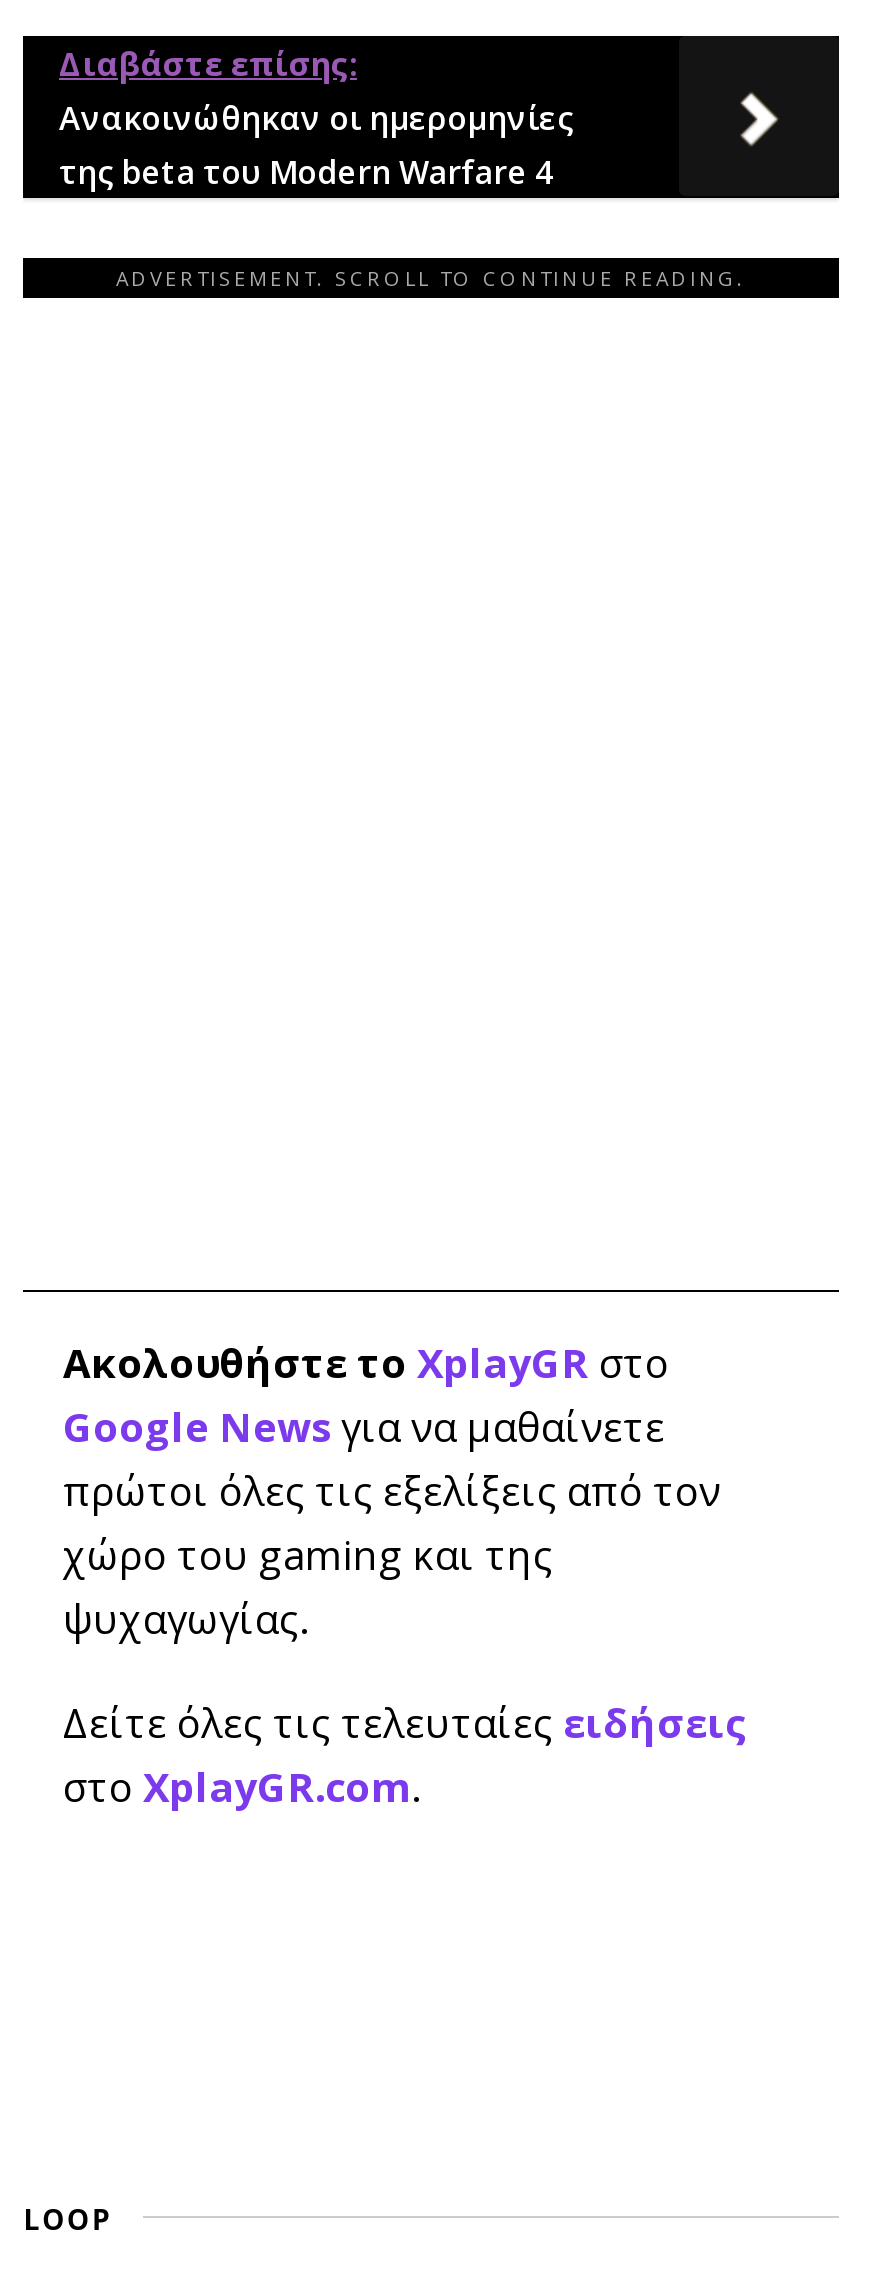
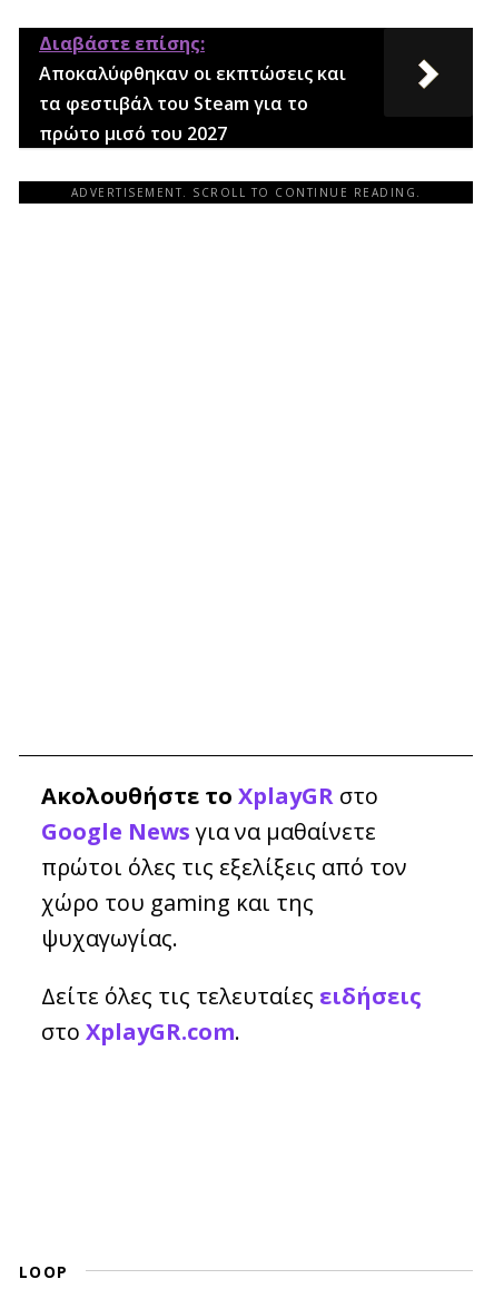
- Ανακοινώθηκαν οι ημερομηνίες
- της beta του Modern Warfare 4
+ Αποκαλύφθηκαν οι εκπτώσεις και
+ τα φεστιβάλ του Steam για το
+ πρώτο μισό του 2027
